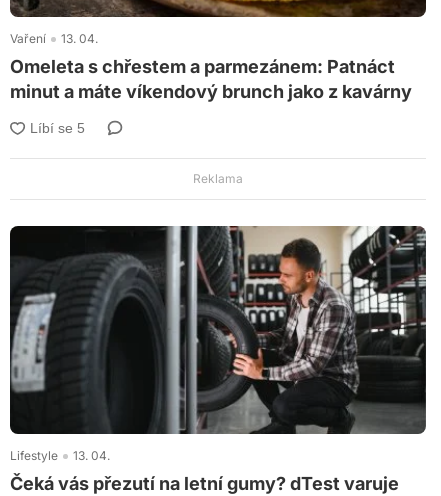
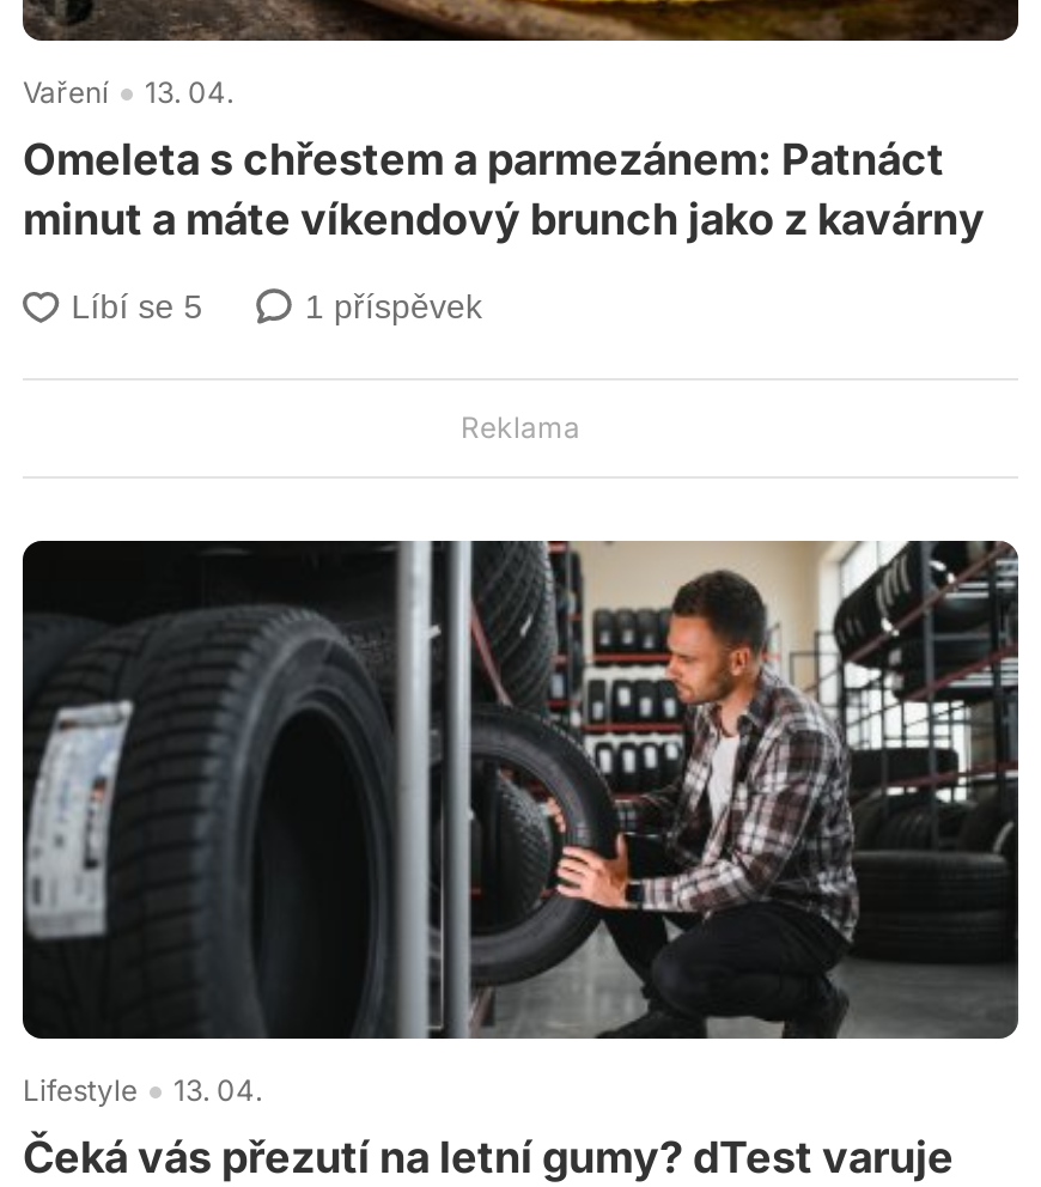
+ 1 příspěvek
